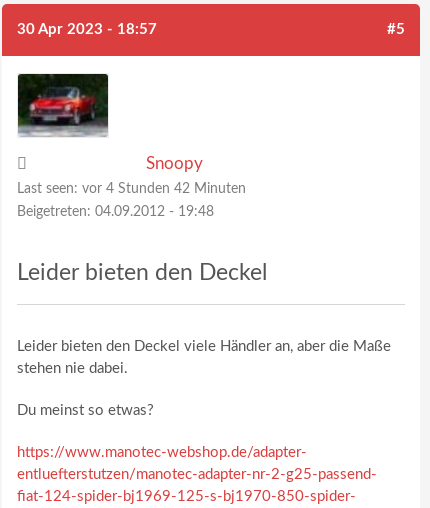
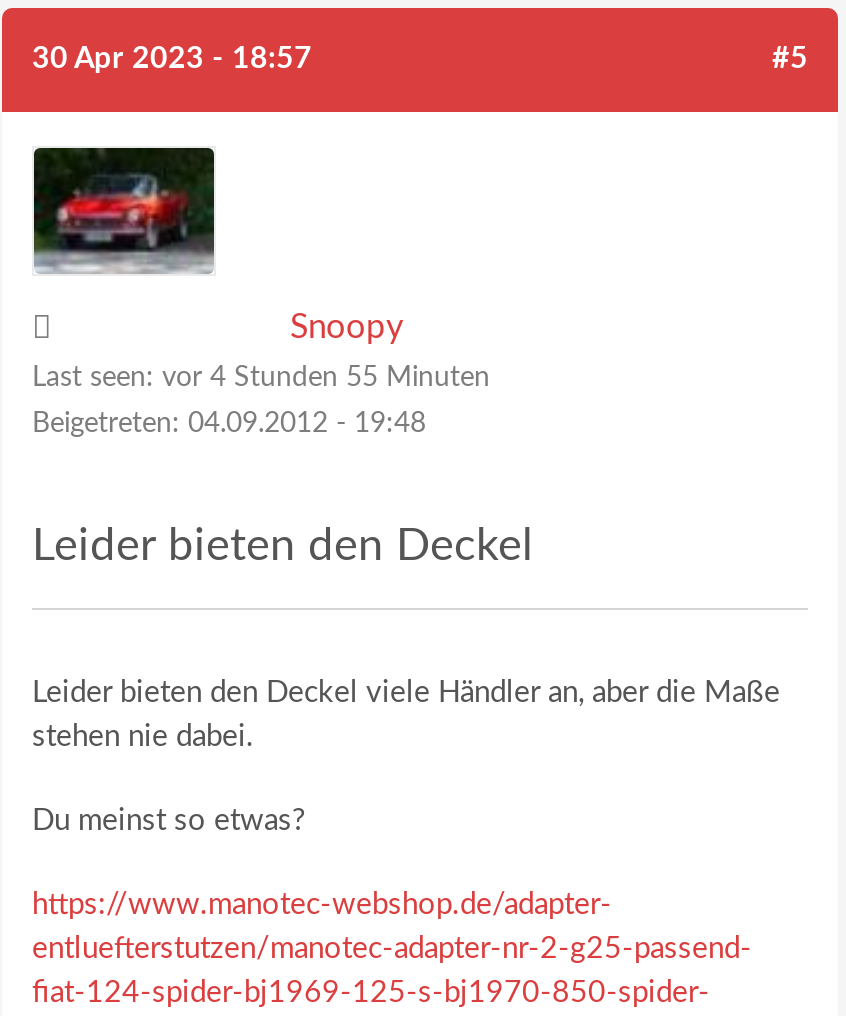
- Last seen: vor 4 Stunden 42 Minuten
+ Last seen: vor 4 Stunden 55 Minuten
